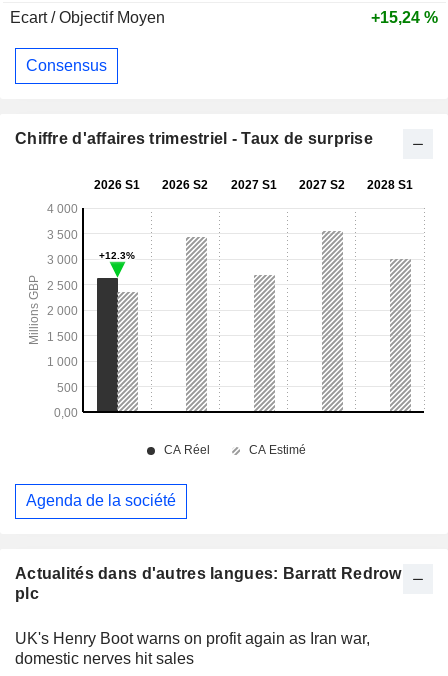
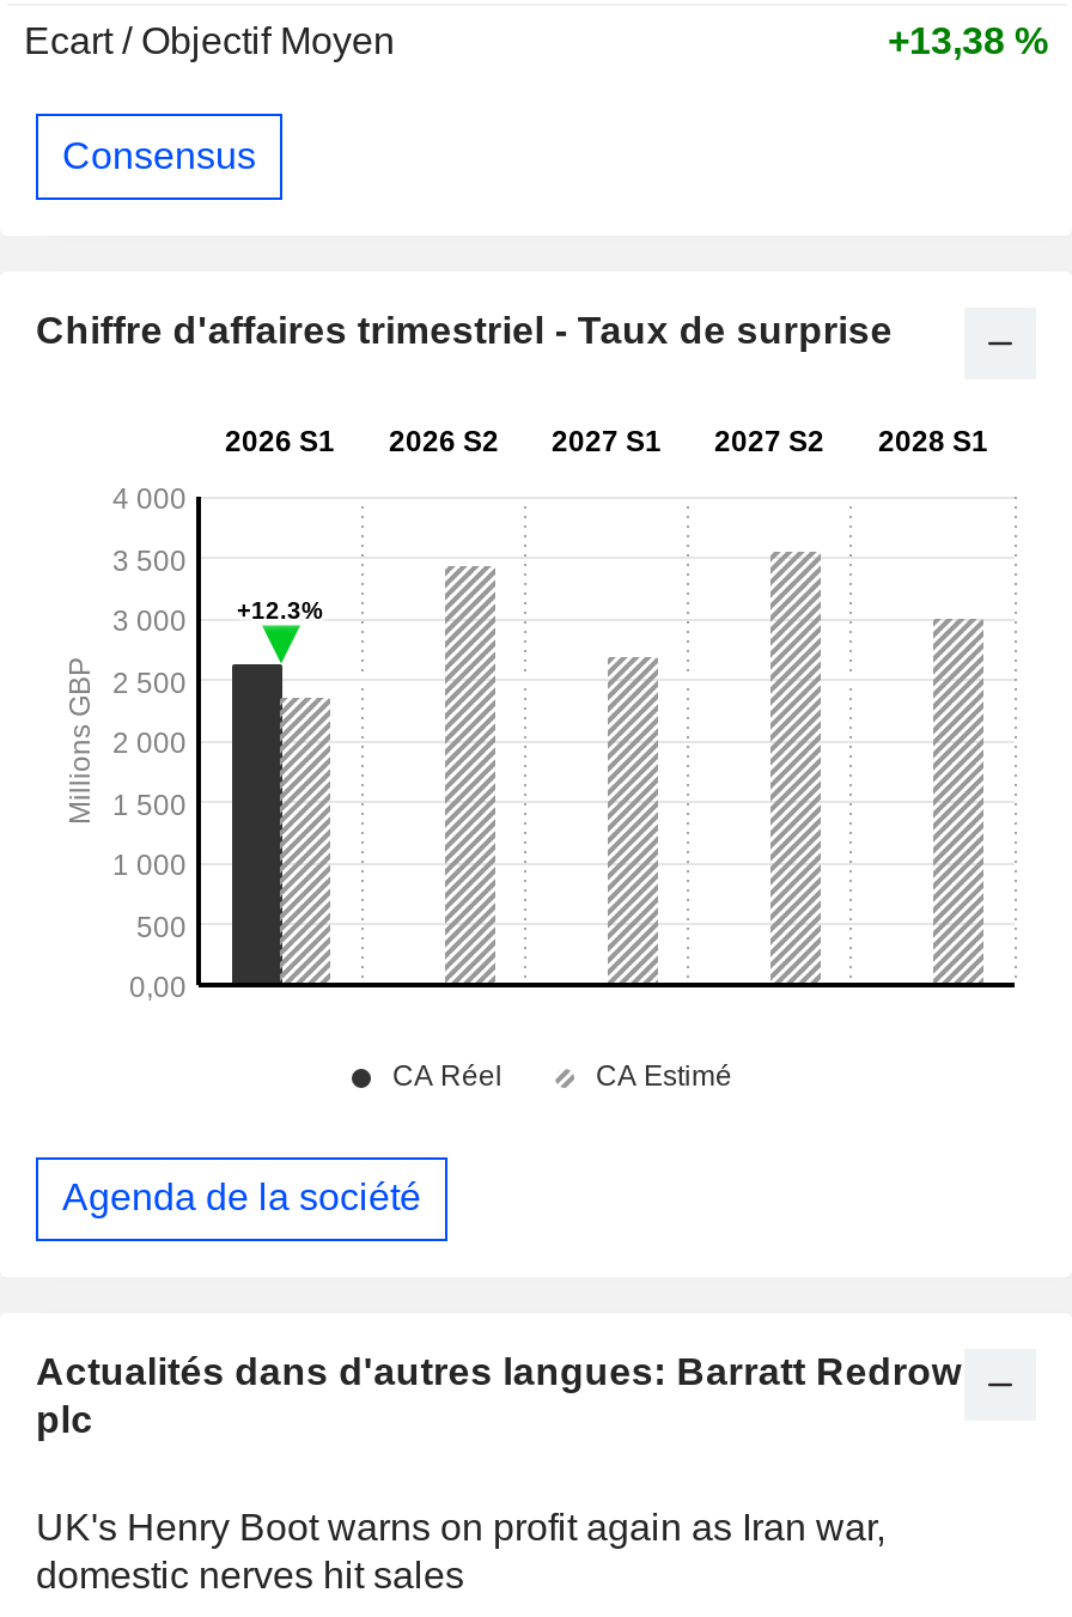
- +15,24 %
+ +13,38 %
